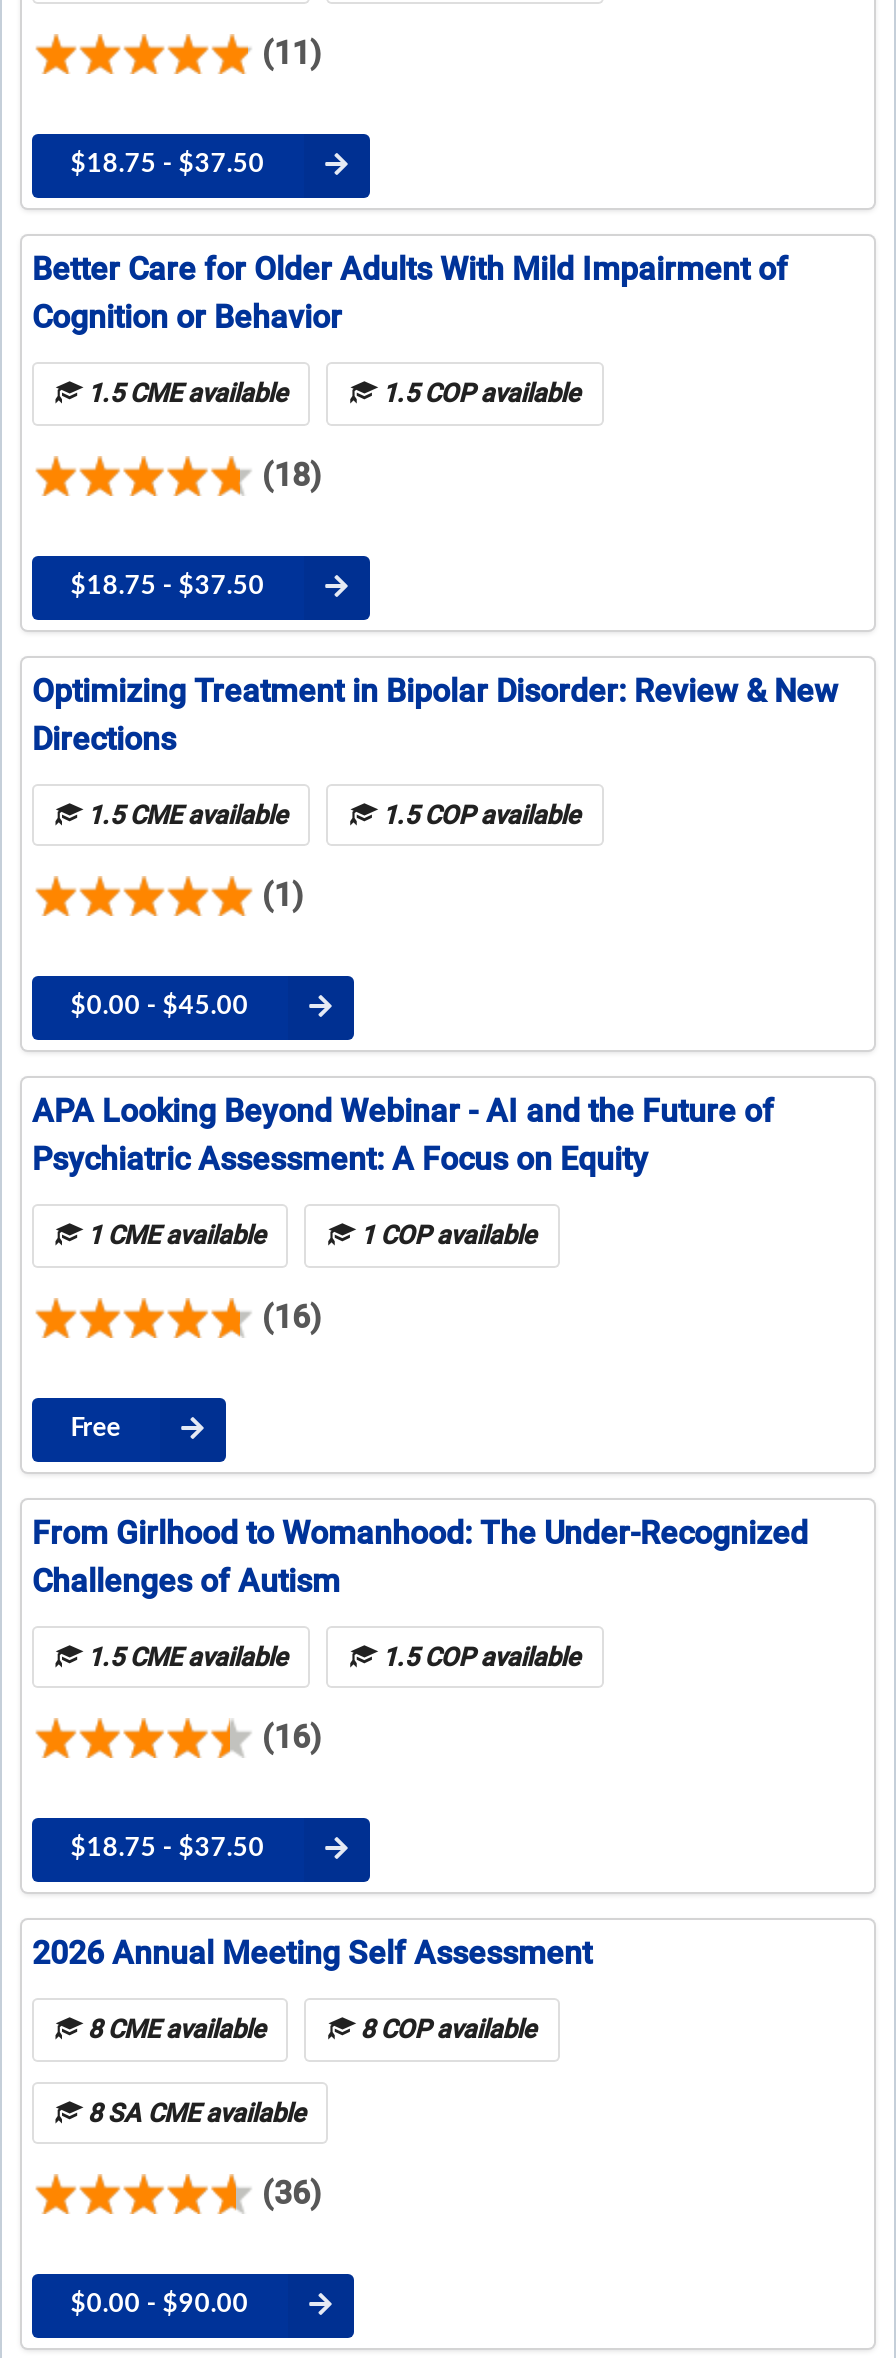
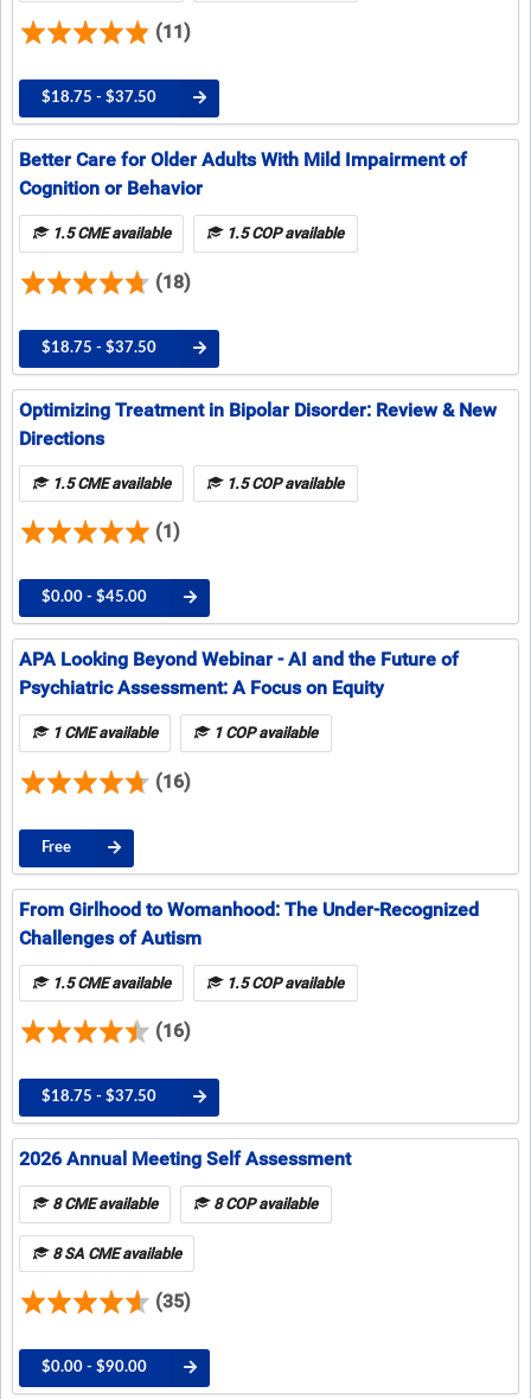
- (36)
+ (35)
